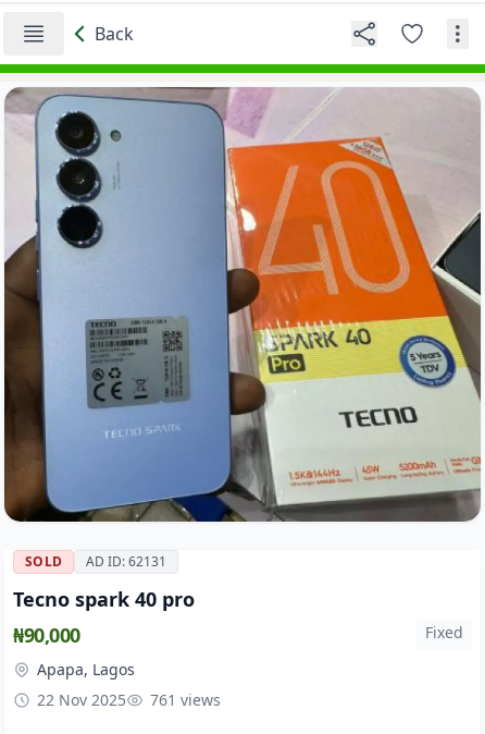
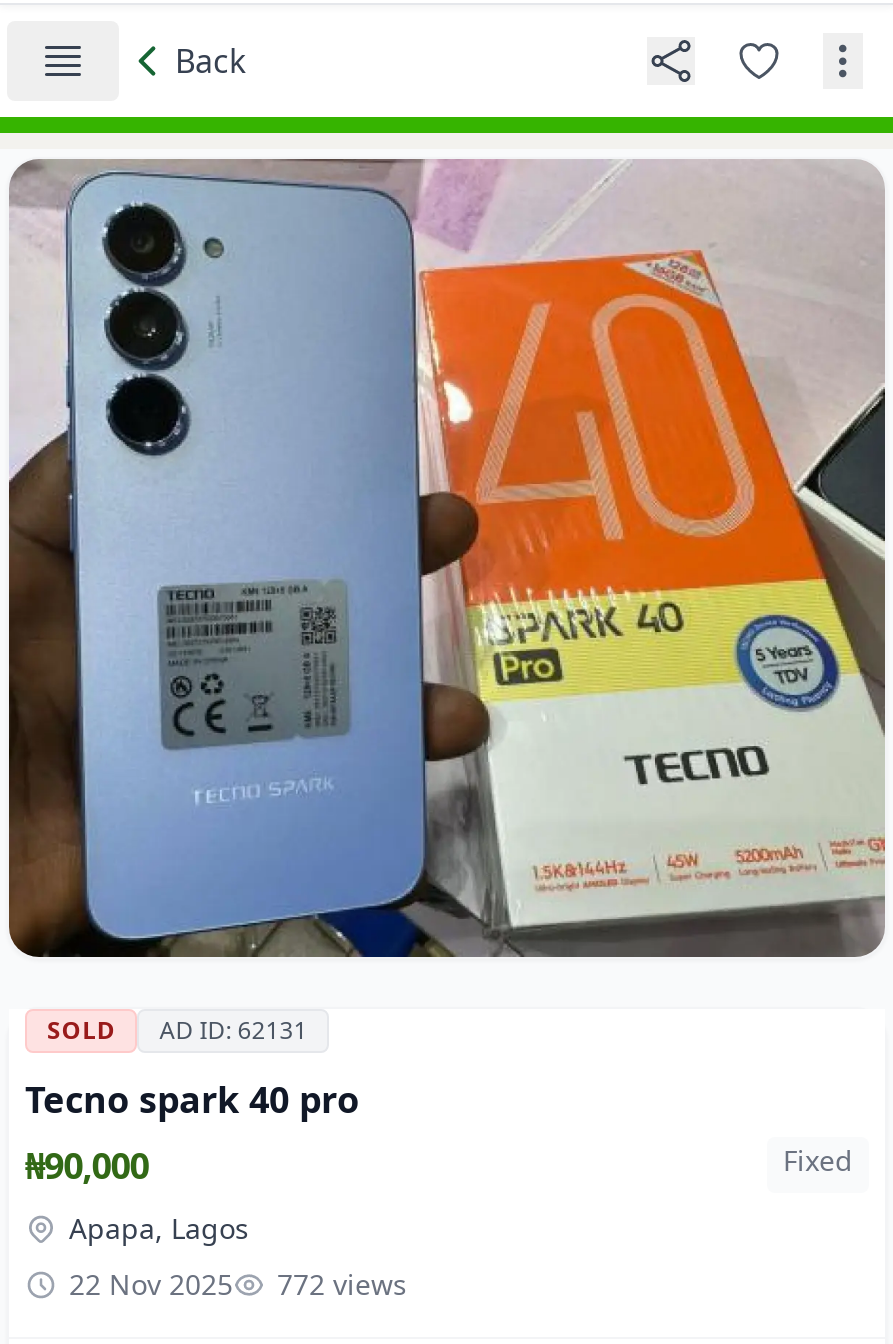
- 22 Nov 2025 761 views
+ 22 Nov 2025 772 views
